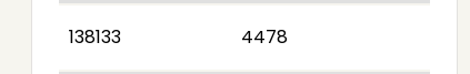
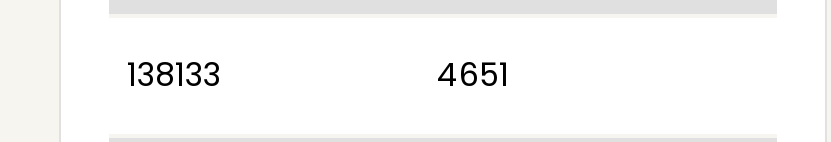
- 4478
+ 4651
